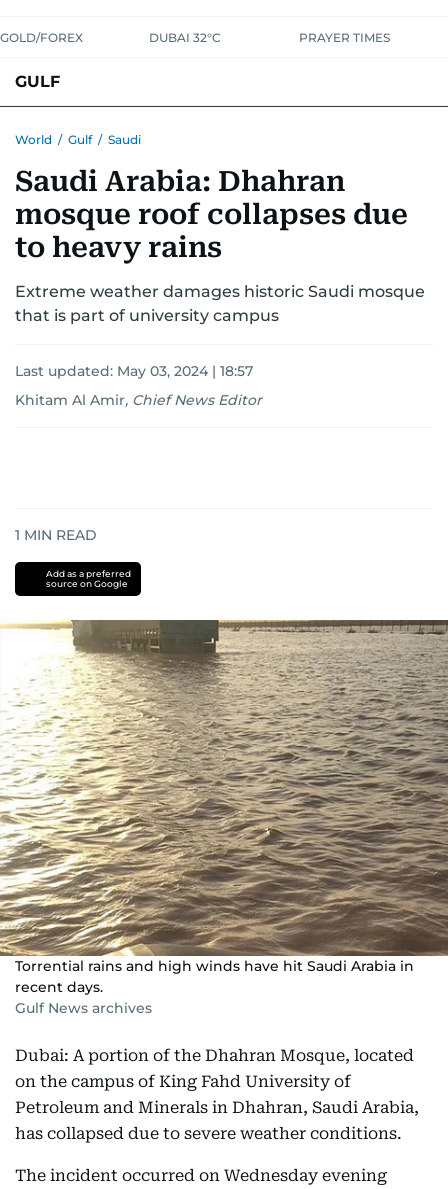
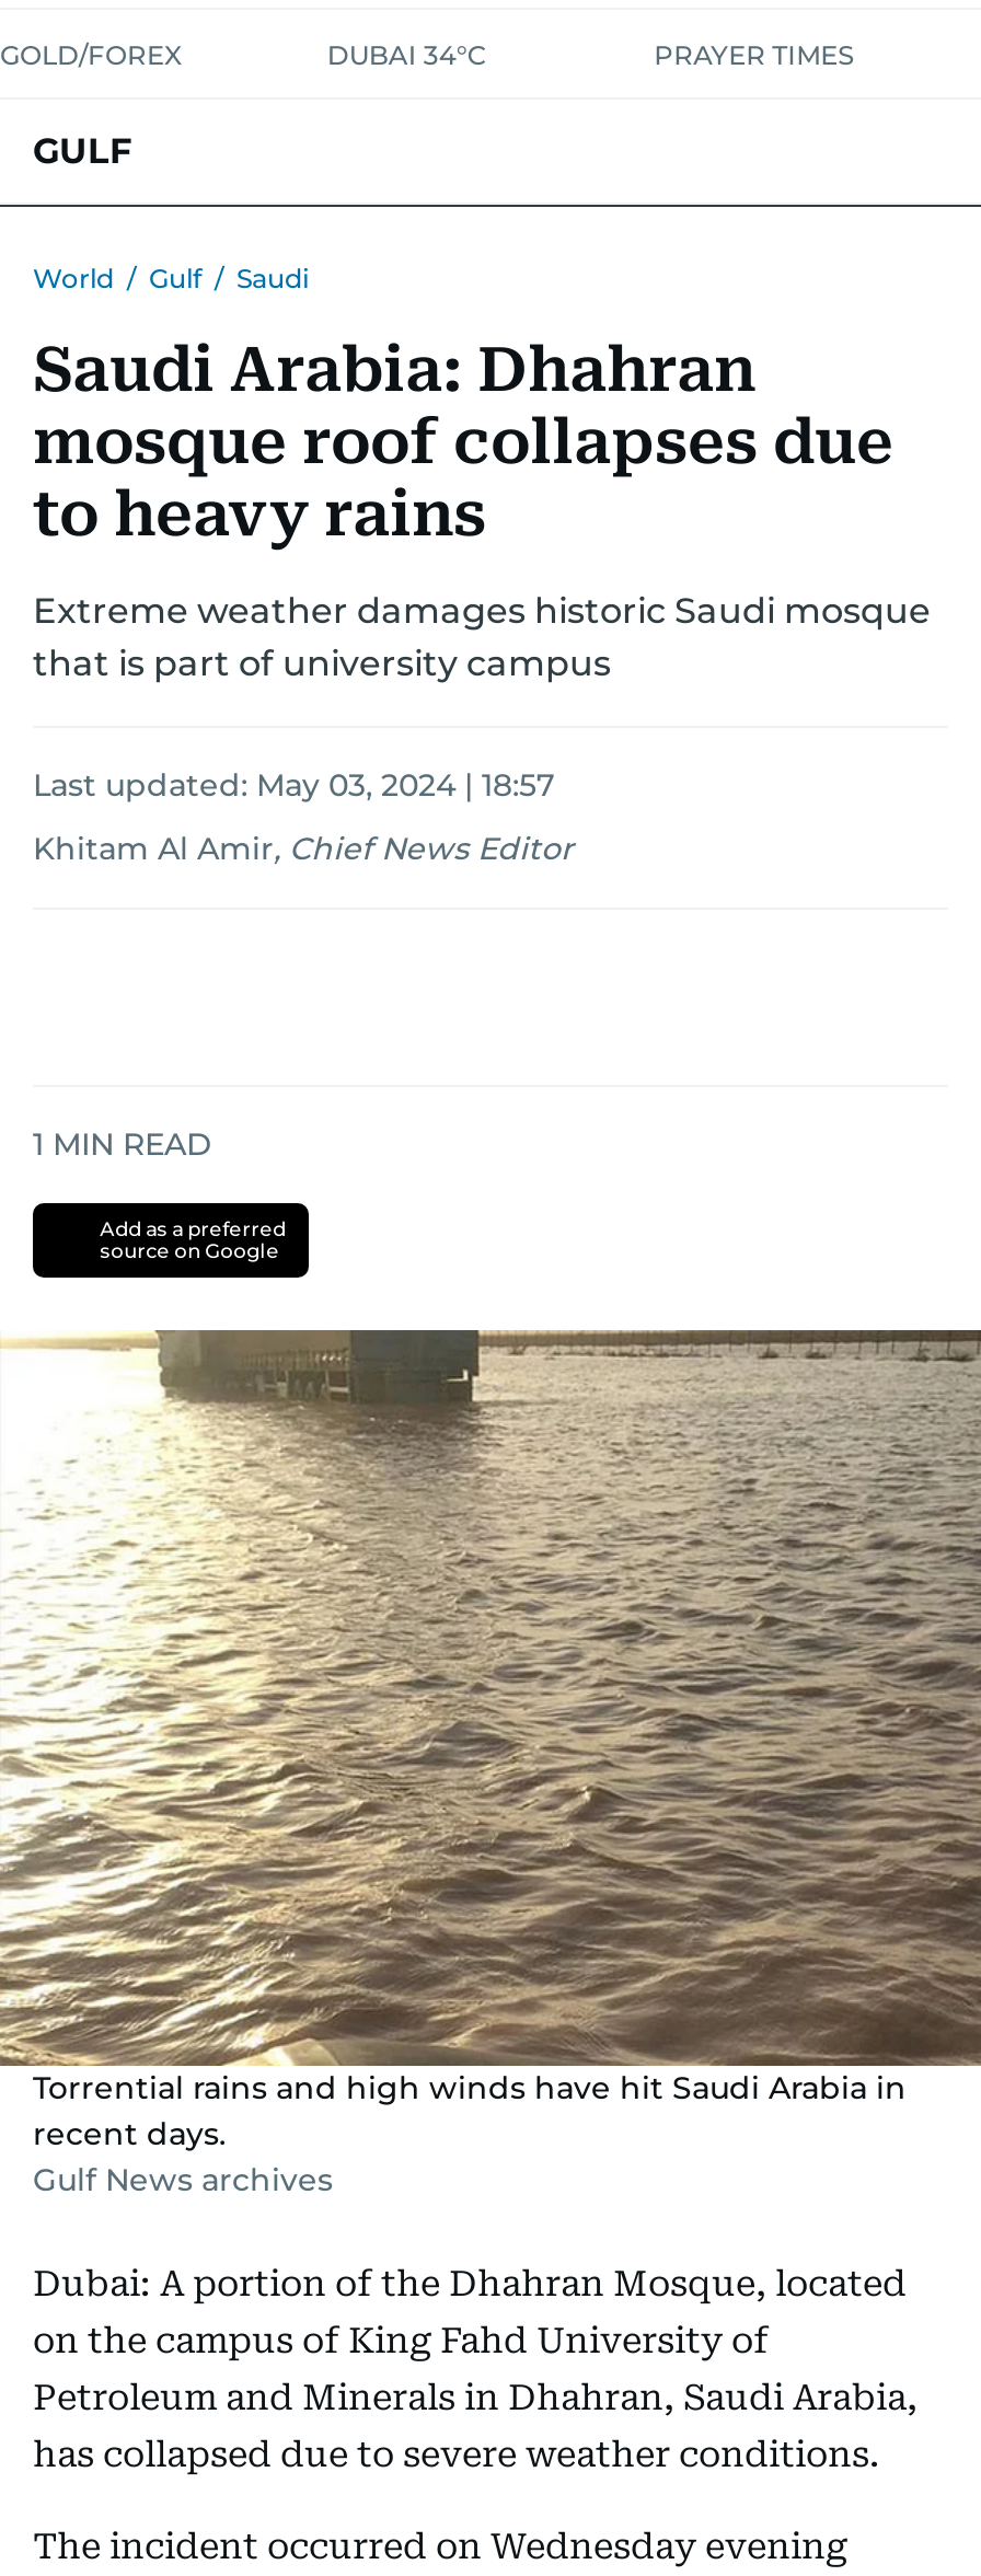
- DUBAI 32°C
+ DUBAI 34°C
